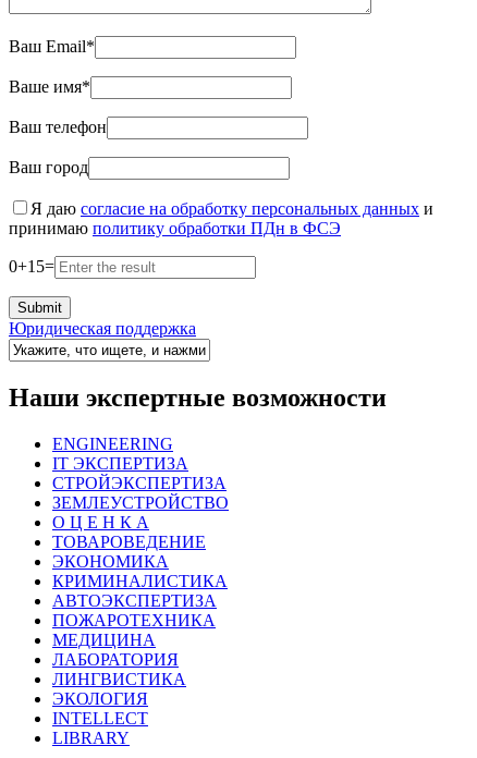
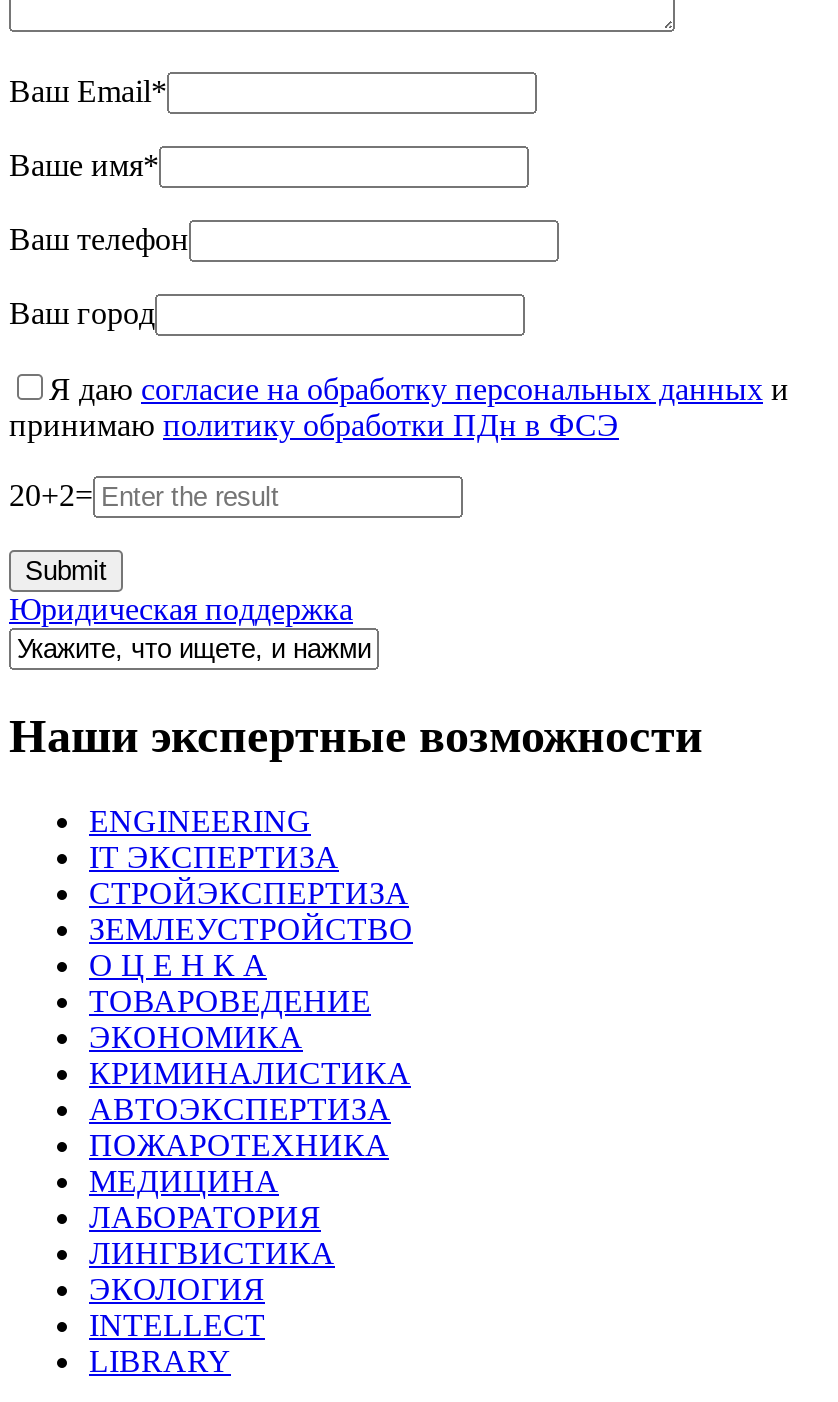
- 0+15=
+ 20+2=
